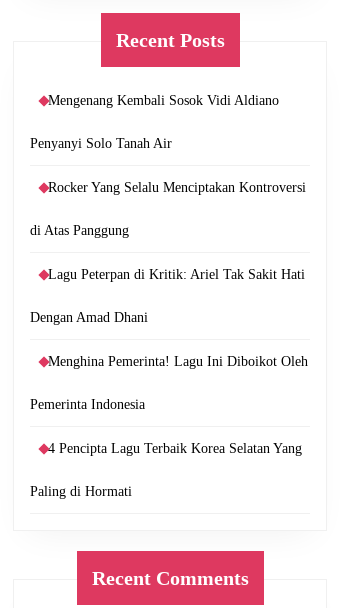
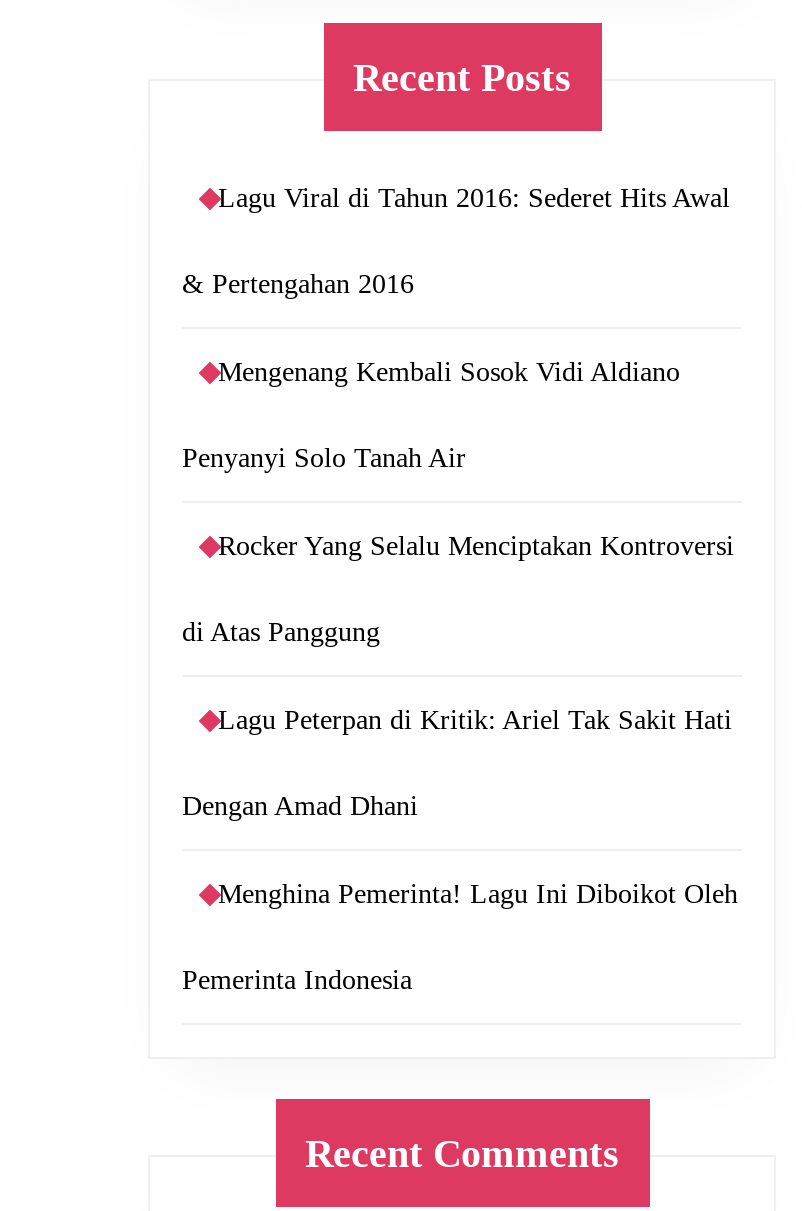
+ Lagu Viral di Tahun 2016: Sederet Hits Awal
+ & Pertengahan 2016

moved down: Mengenang Kembali Sosok Vidi Aldiano | Penyanyi Solo Tanah Air | Rocker Yang Selalu Menciptakan Kontroversi | di Atas Panggung | Lagu Peterpan di Kritik: Ariel Tak Sakit Hati | Dengan Amad Dhani | Menghina Pemerinta! Lagu Ini Diboikot Oleh | Pemerinta Indonesia

- 4 Pencipta Lagu Terbaik Korea Selatan Yang
- Paling di Hormati
